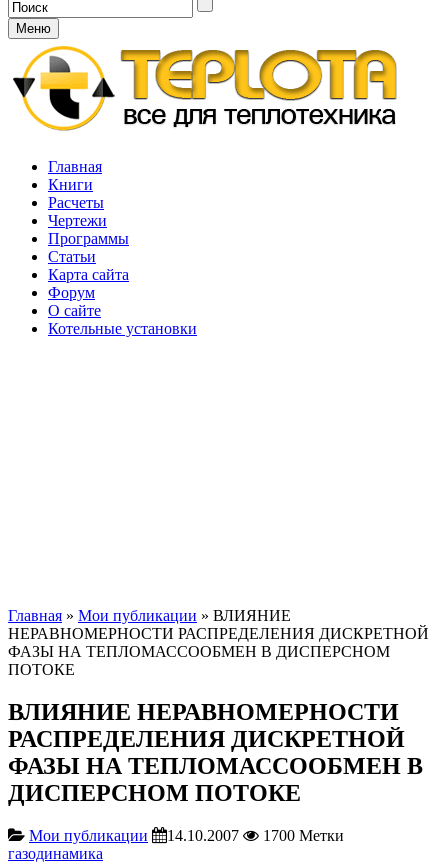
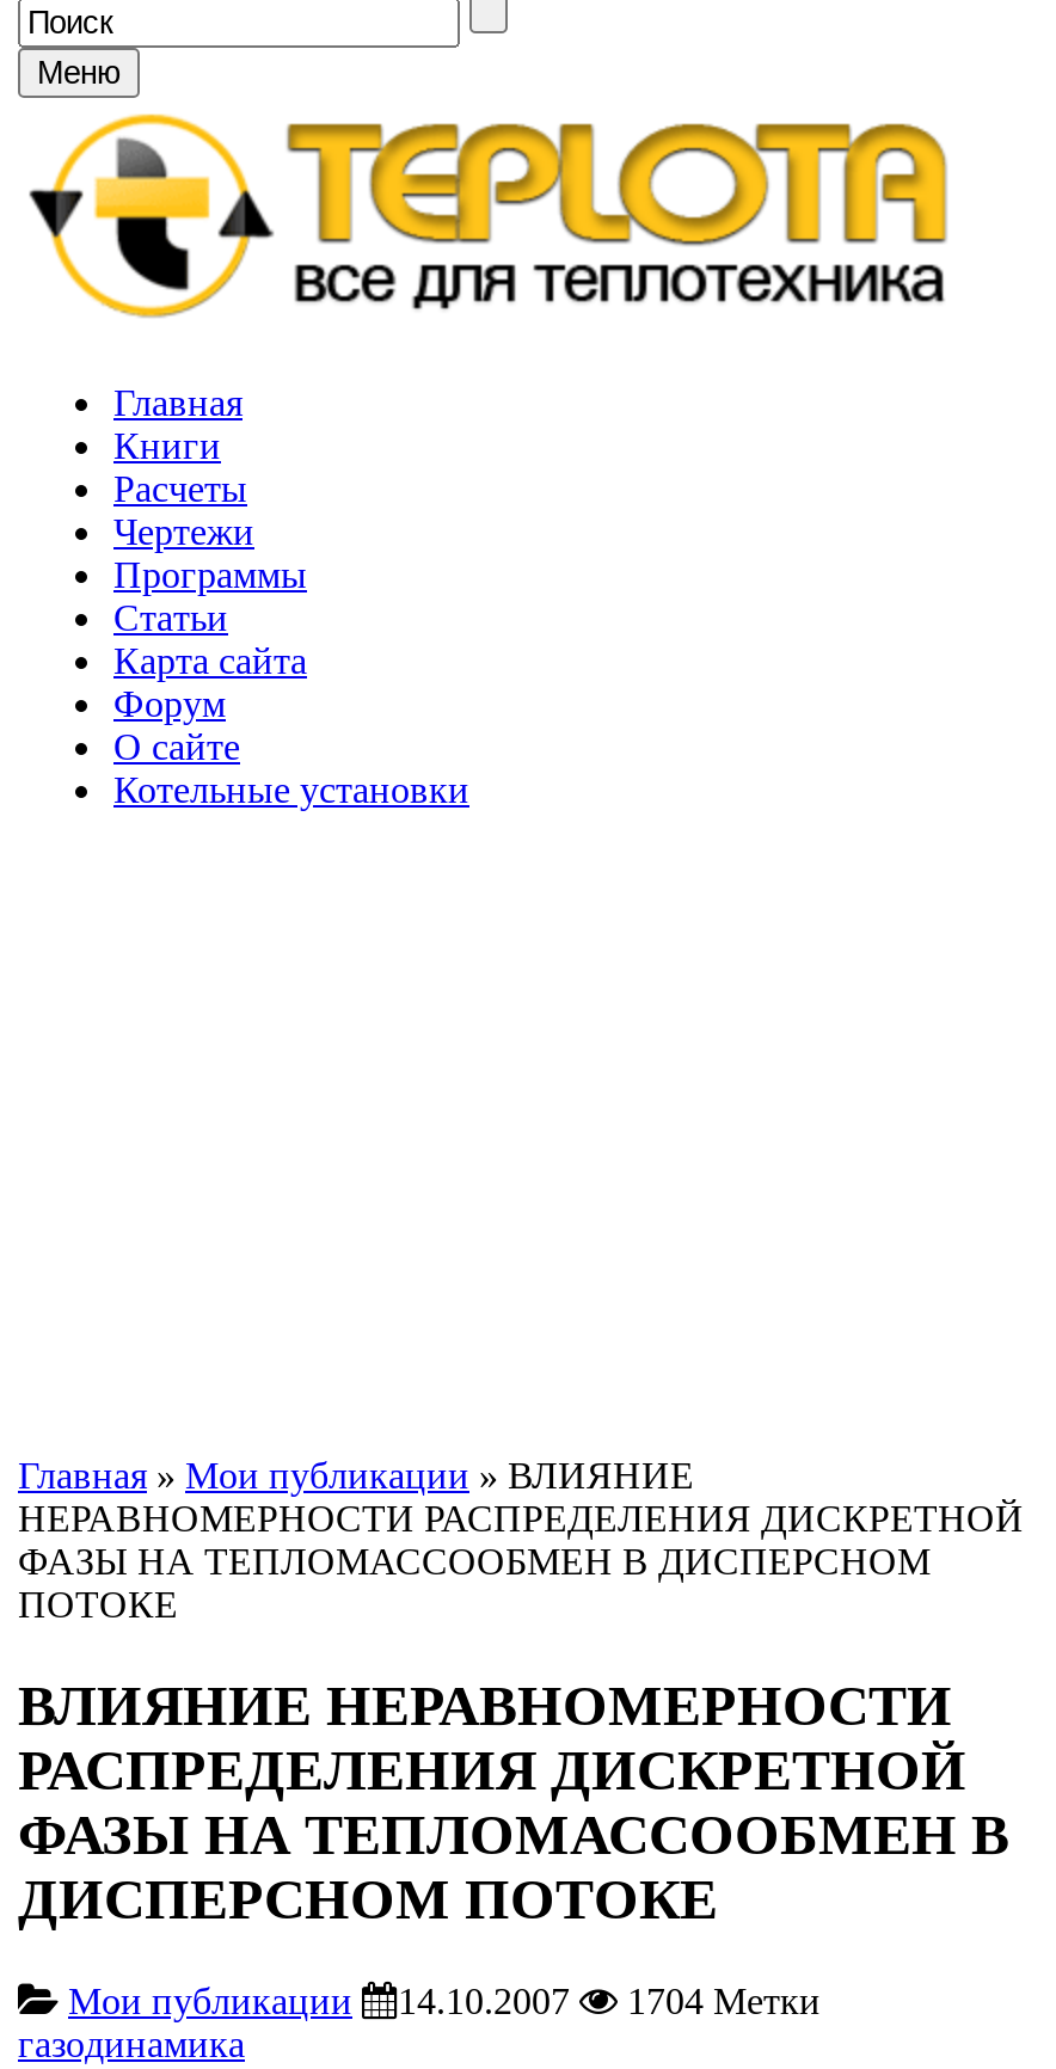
- Мои публикации 14.10.2007 1700 Метки
+ Мои публикации 14.10.2007 1704 Метки
